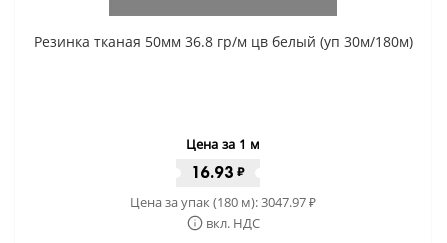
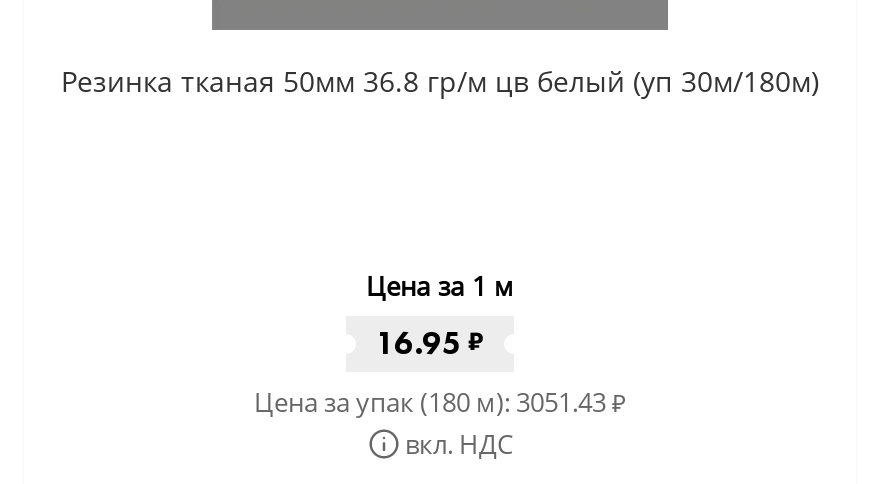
- 16.93 ₽
+ 16.95 ₽

- Цена за упак (180 м): 3047.97 ₽
+ Цена за упак (180 м): 3051.43 ₽
